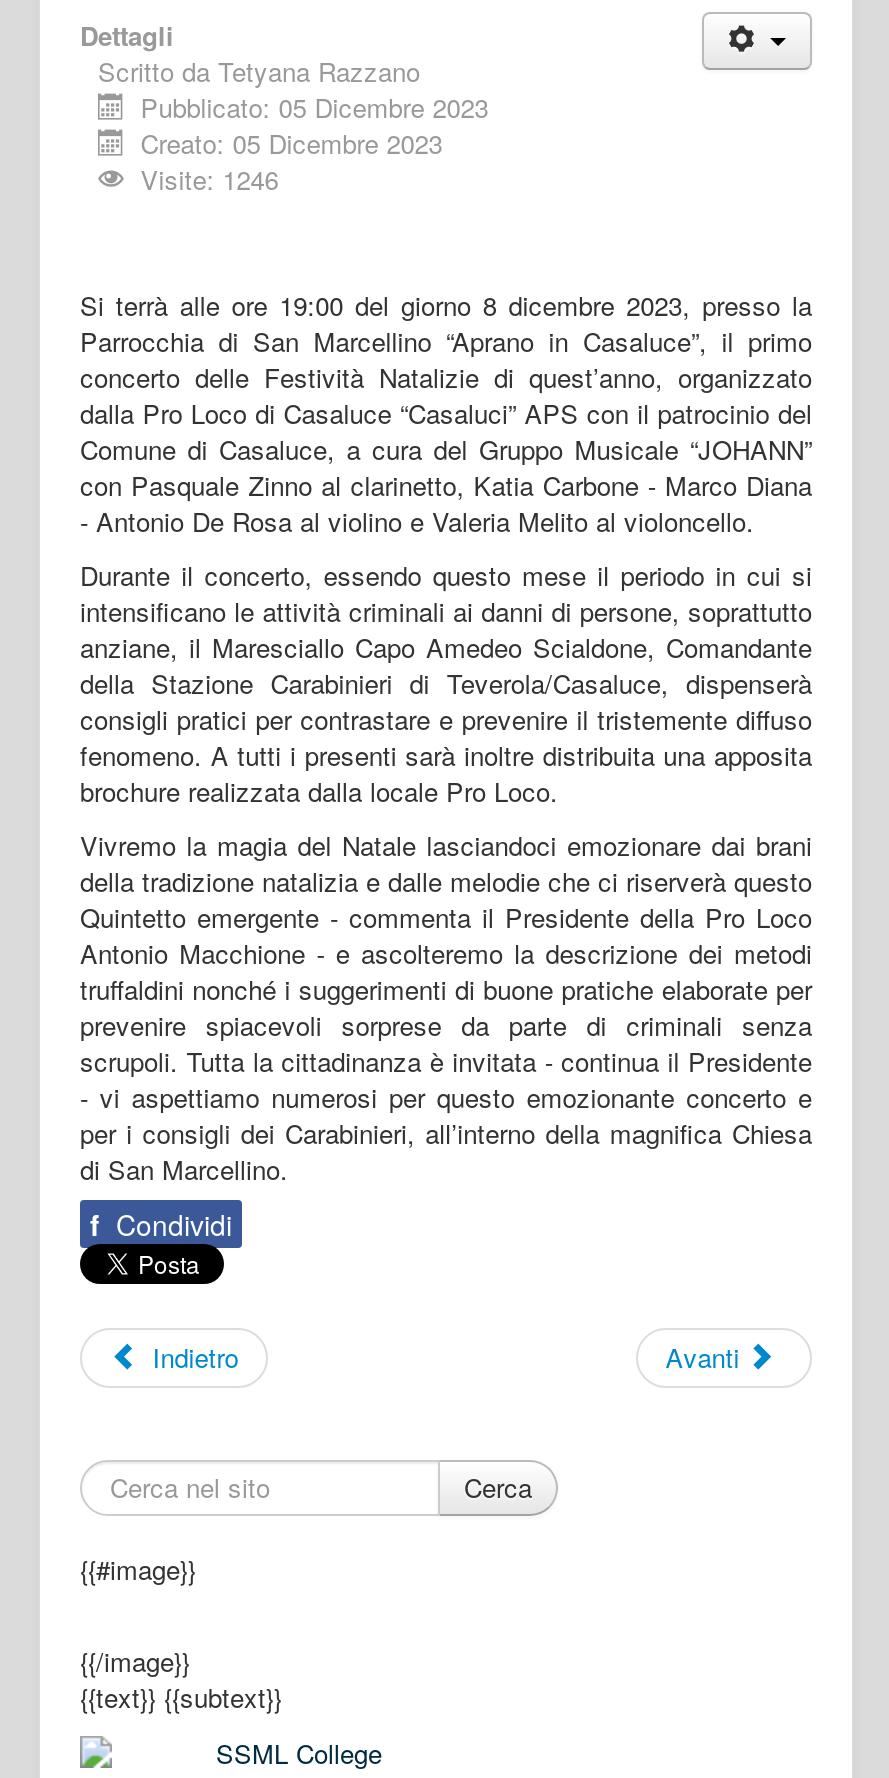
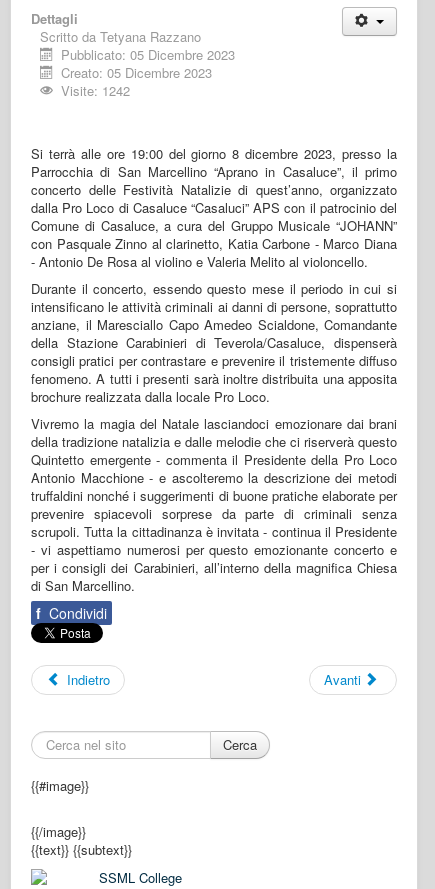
- Visite: 1246
+ Visite: 1242
